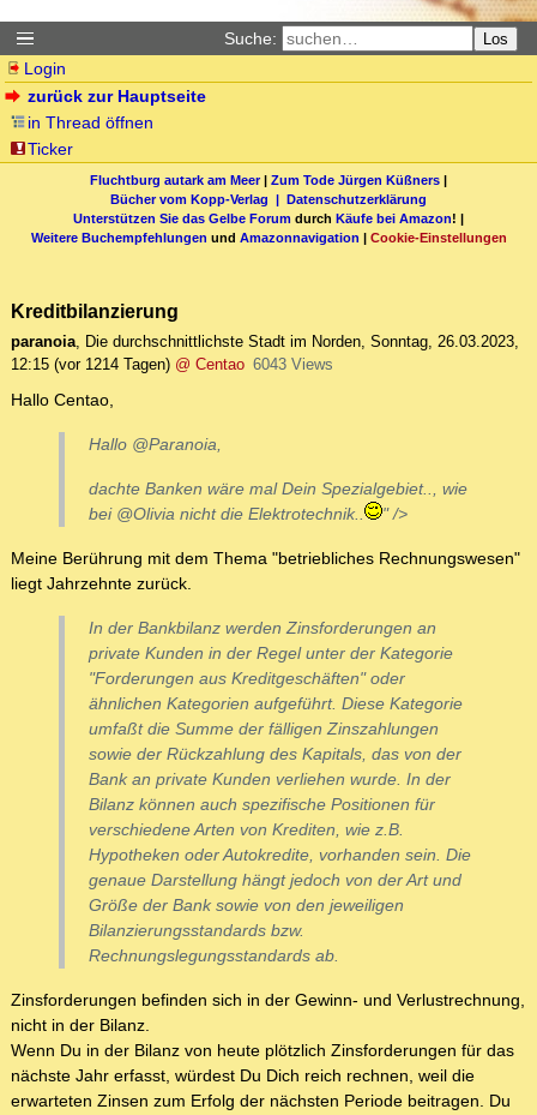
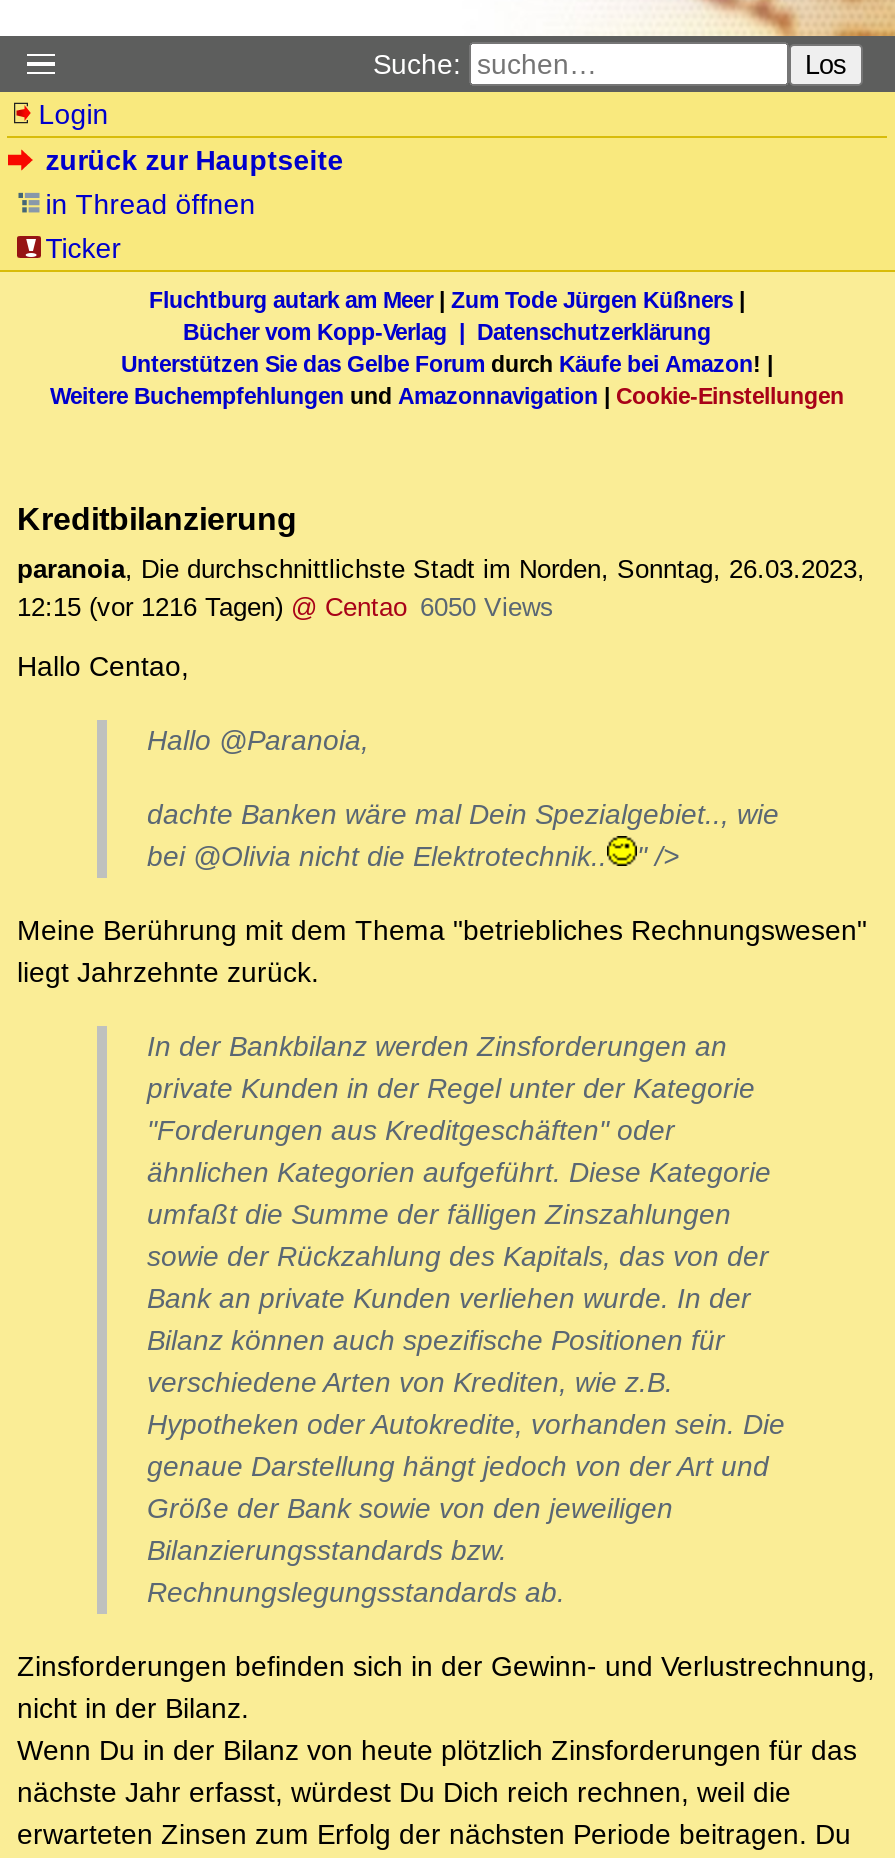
- 12:15 (vor 1214 Tagen) @ Centao 6043 Views
+ 12:15 (vor 1216 Tagen) @ Centao 6050 Views
